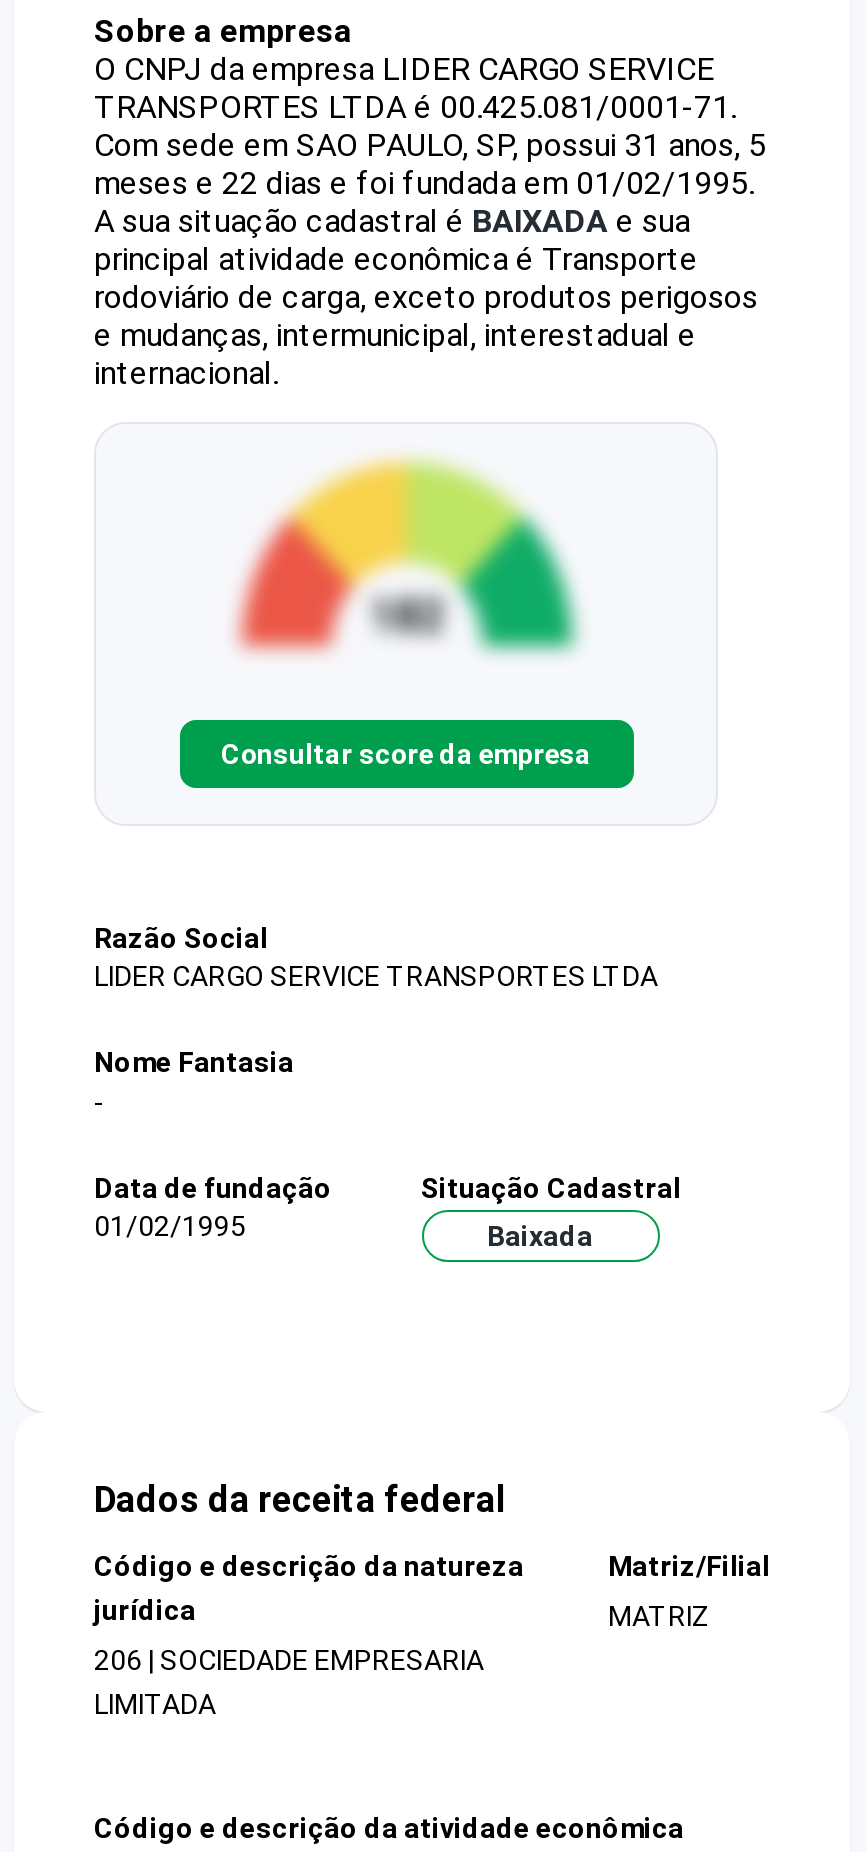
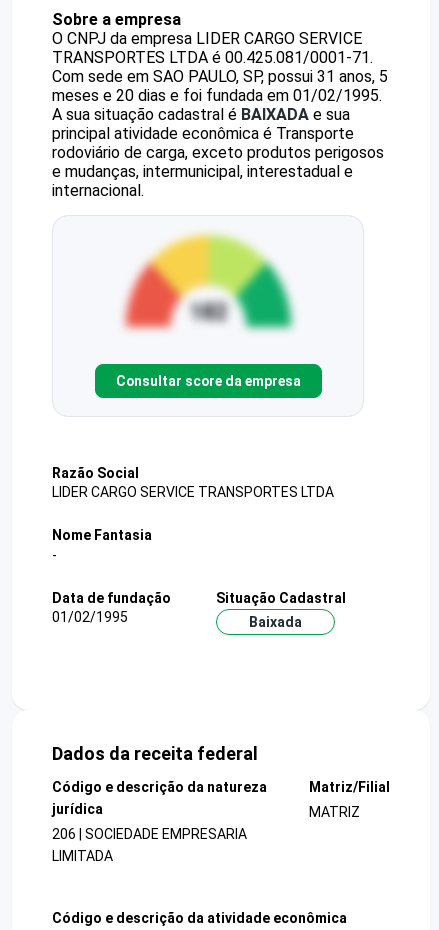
- meses e 22 dias e foi fundada em 01/02/1995.
+ meses e 20 dias e foi fundada em 01/02/1995.
